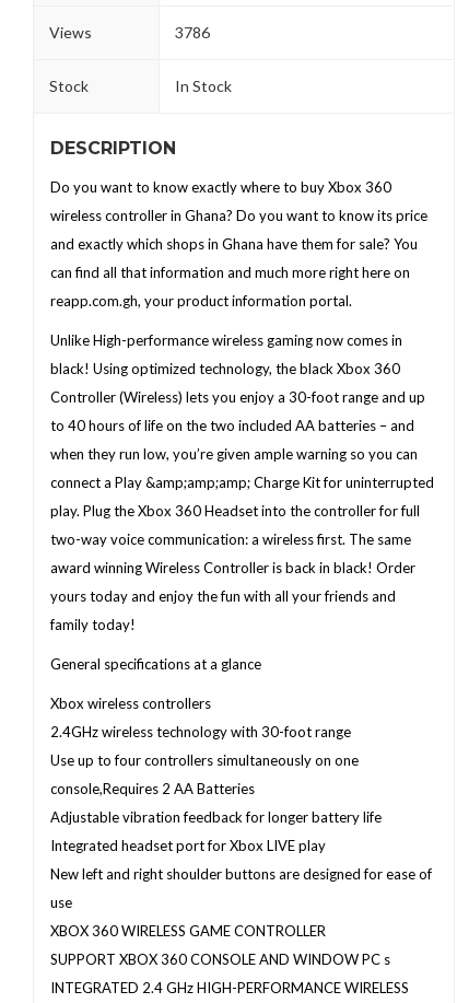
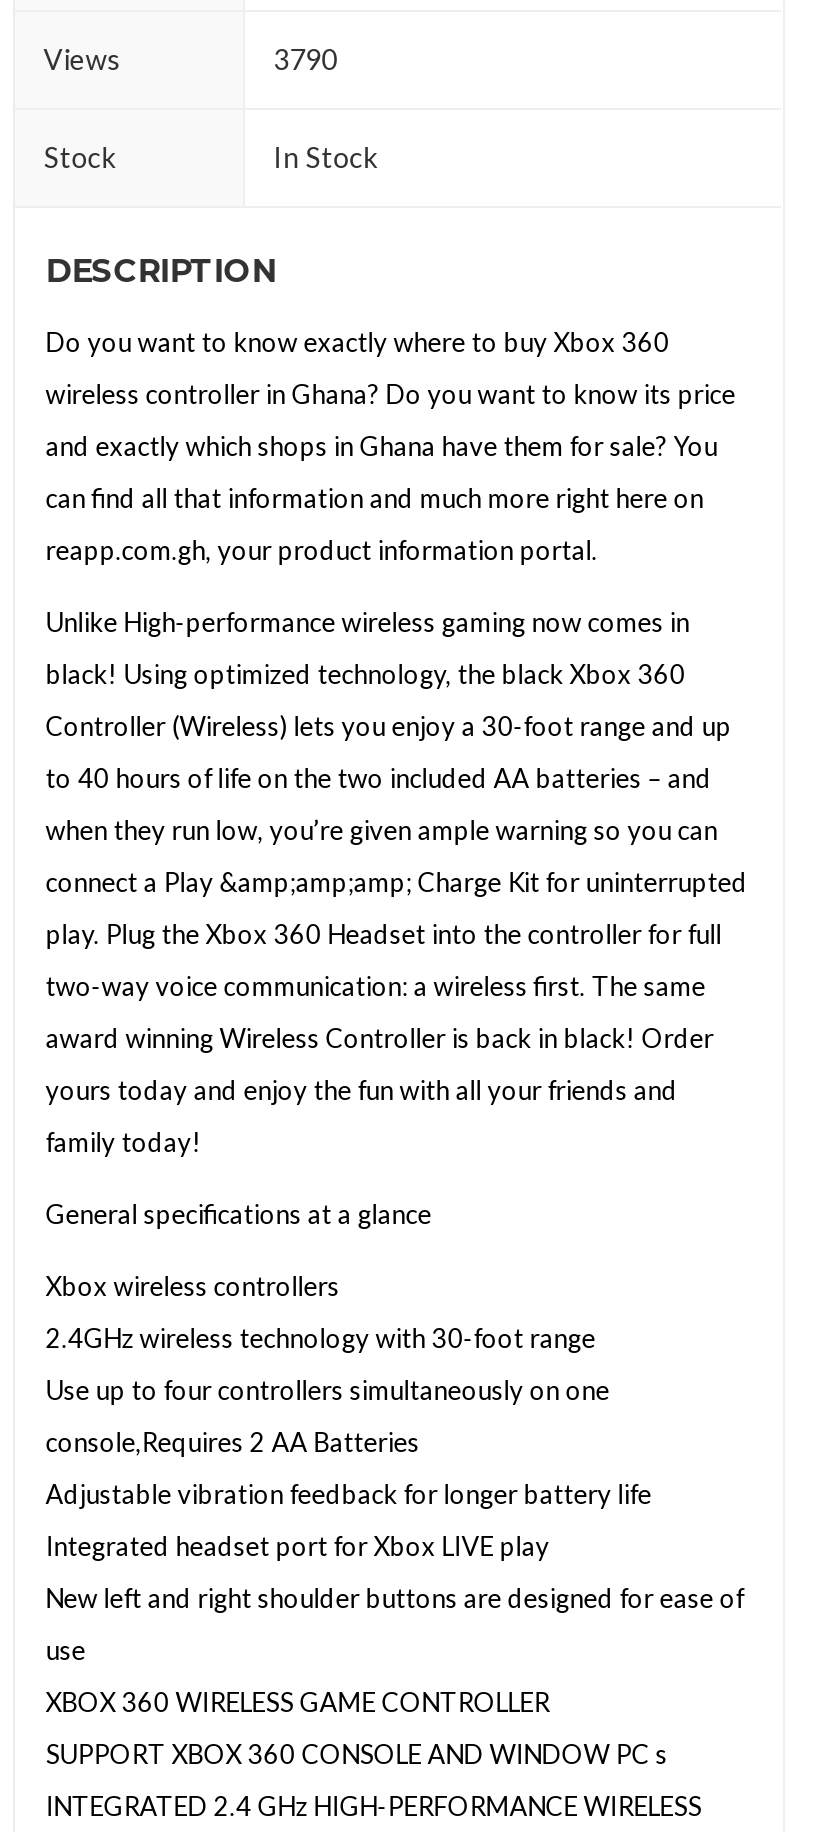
- 3786
+ 3790
